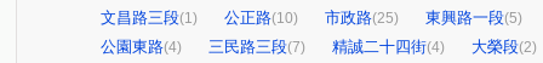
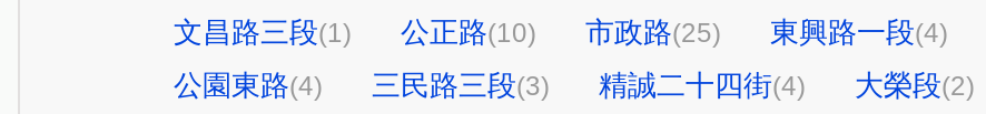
- 文昌路三段(1) 公正路(10) 市政路(25) 東興路一段(5)
+ 文昌路三段(1) 公正路(10) 市政路(25) 東興路一段(4)

- 公園東路(4) 三民路三段(7) 精誠二十四街(4) 大榮段(2)
+ 公園東路(4) 三民路三段(3) 精誠二十四街(4) 大榮段(2)
